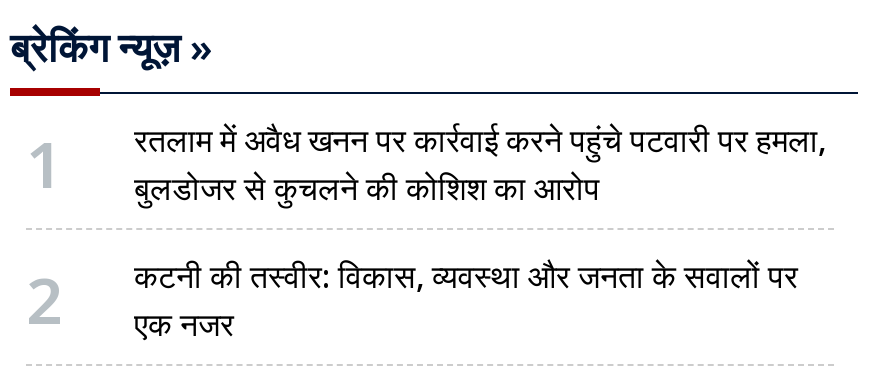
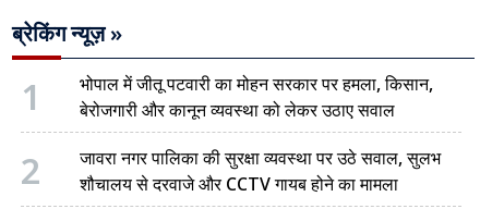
- रतलाम में अवैध खनन पर कार्रवाई करने पहुंचे पटवारी पर हमला,
- बुलडोजर से कुचलने की कोशिश का आरोप
+ भोपाल में जीतू पटवारी का मोहन सरकार पर हमला, किसान,
+ बेरोजगारी और कानून व्यवस्था को लेकर उठाए सवाल

- कटनी की तस्वीर: विकास, व्यवस्था और जनता के सवालों पर
- एक नजर
+ जावरा नगर पालिका की सुरक्षा व्यवस्था पर उठे सवाल, सुलभ
+ शौचालय से दरवाजे और CCTV गायब होने का मामला
